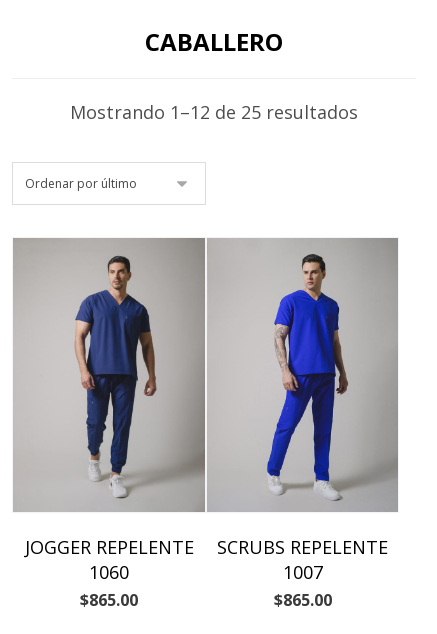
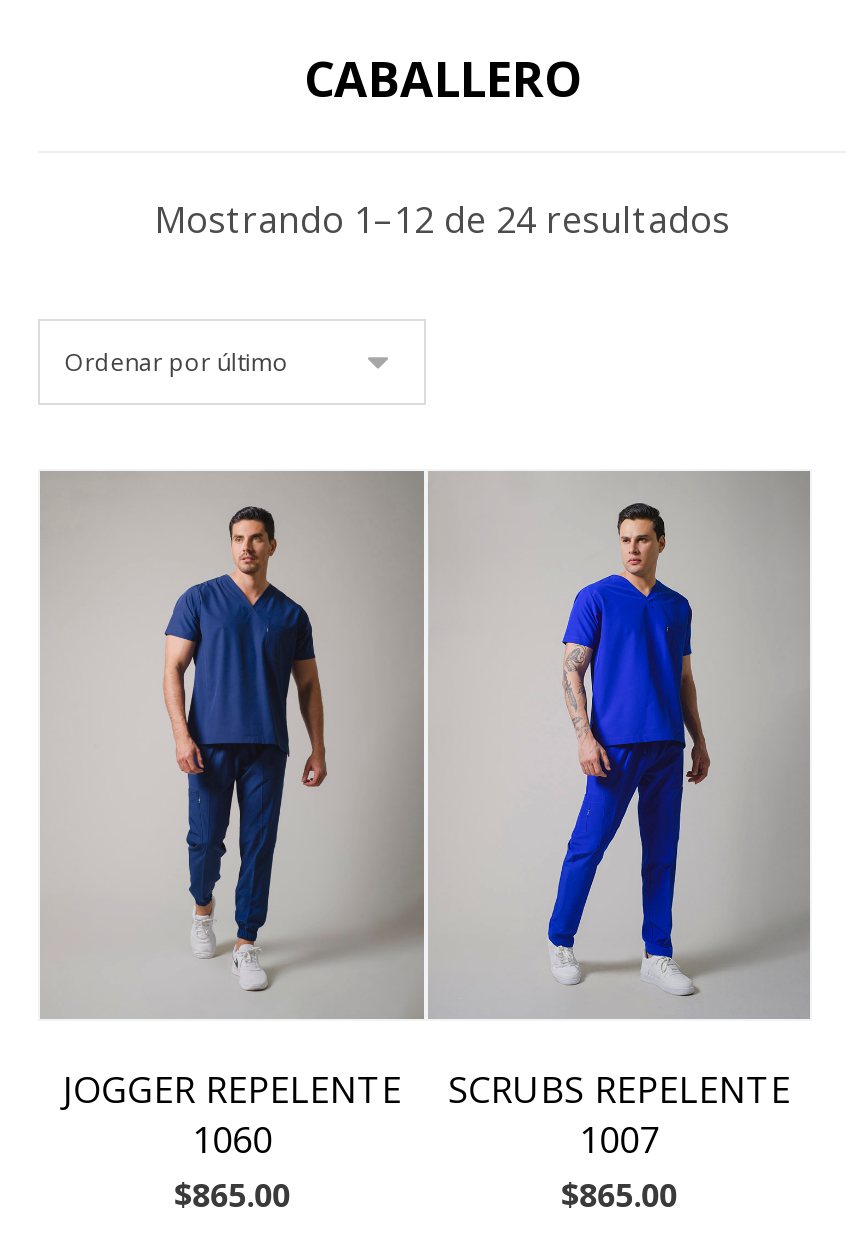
- Mostrando 1–12 de 25 resultados
+ Mostrando 1–12 de 24 resultados
